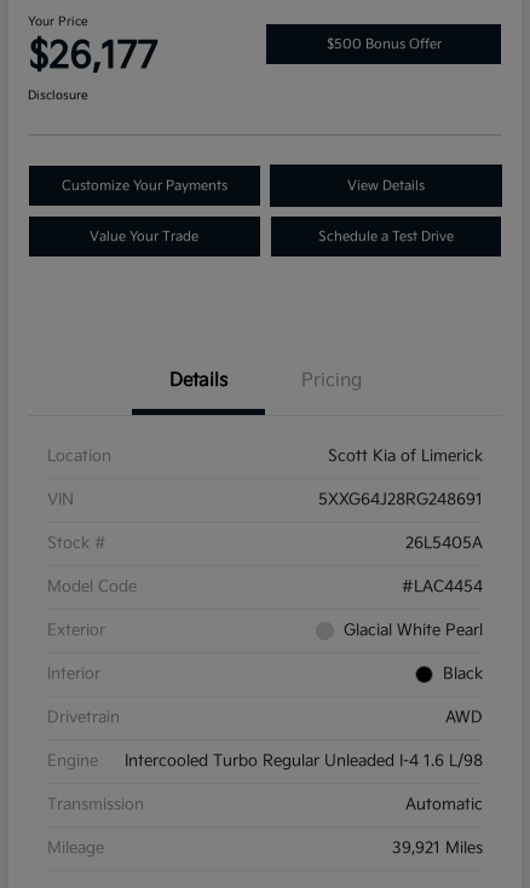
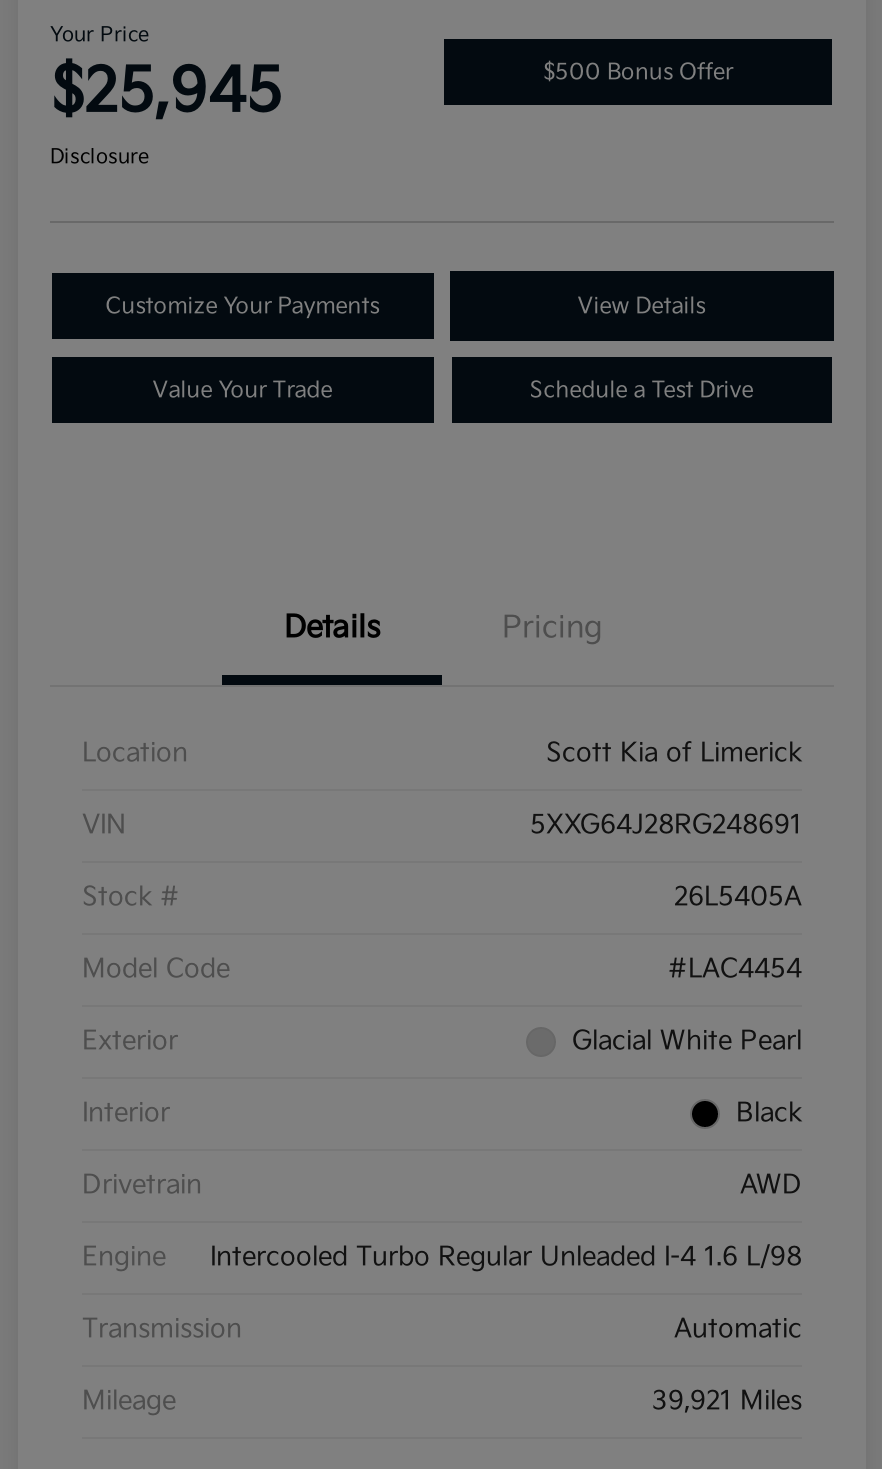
- $26,177
+ $25,945
